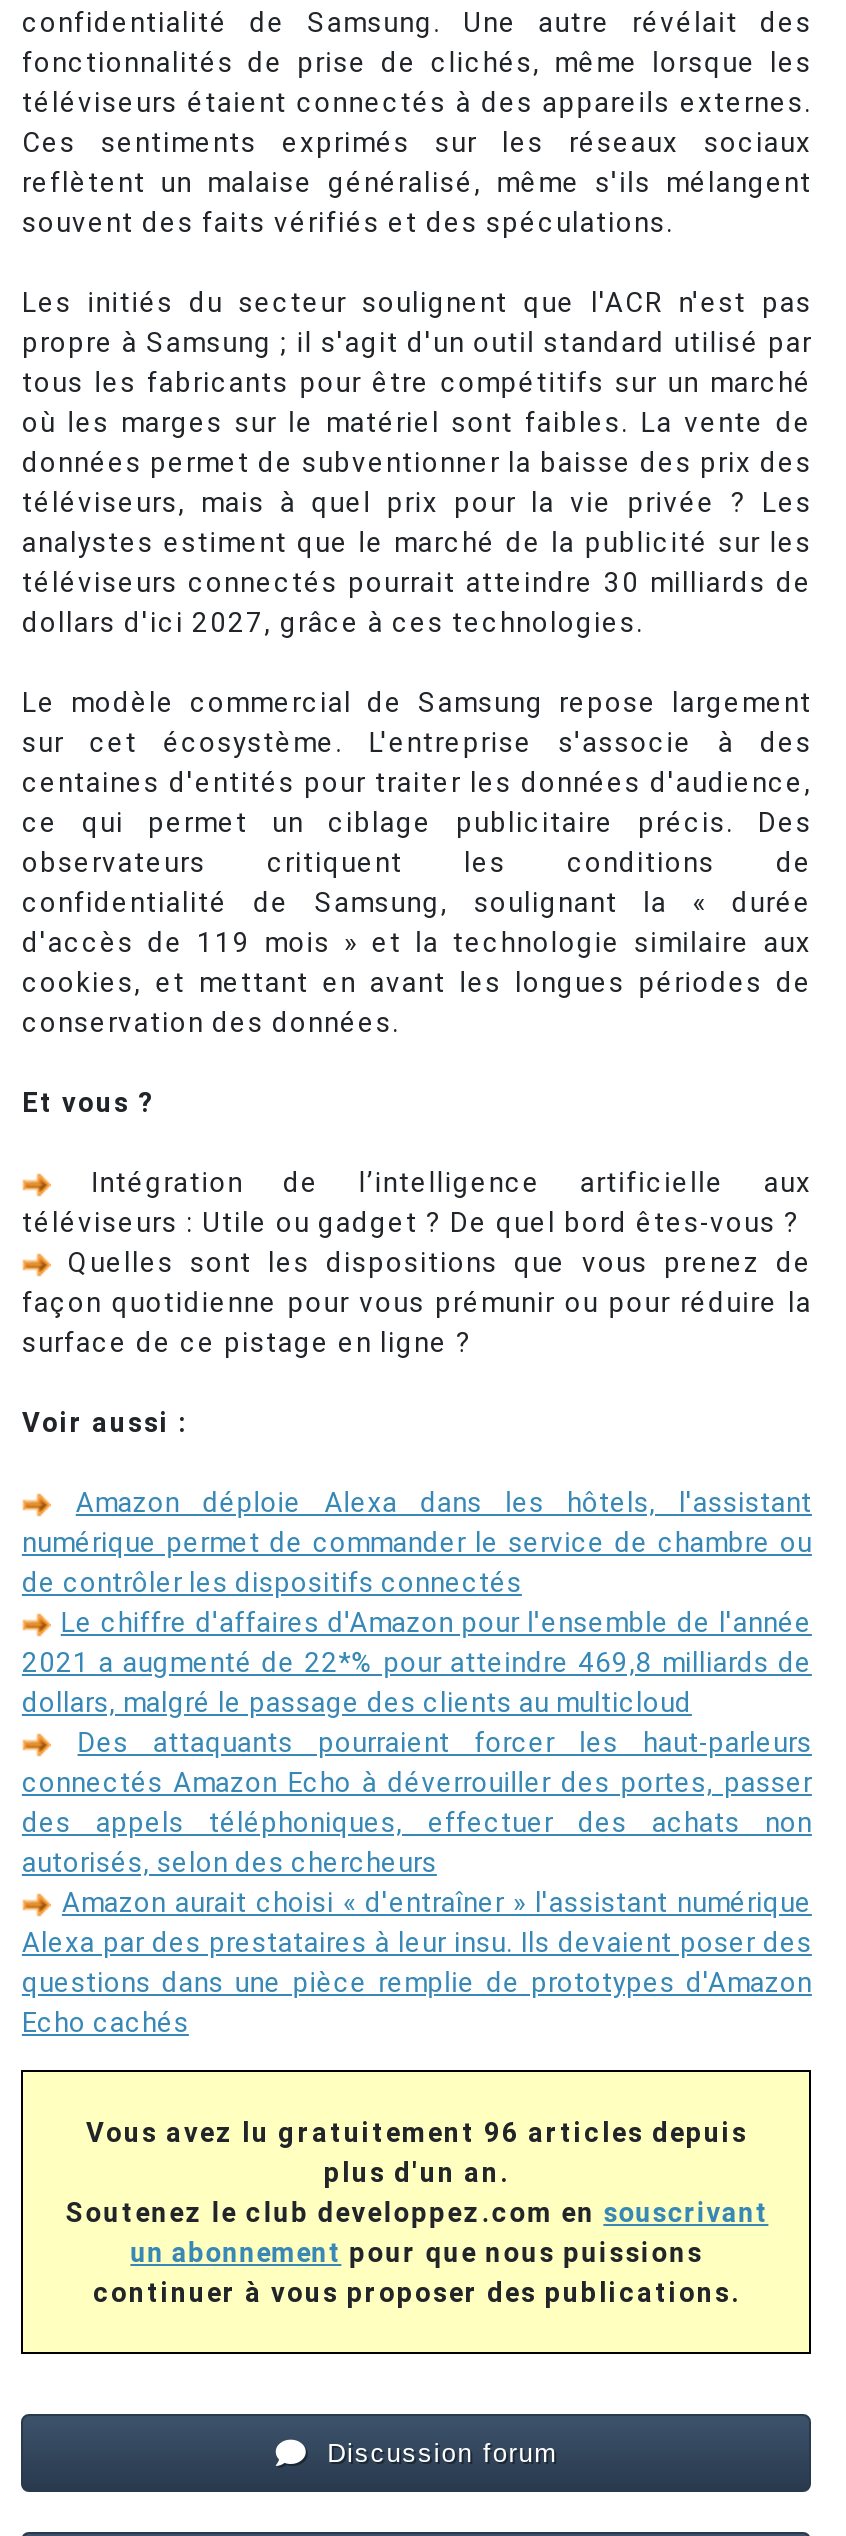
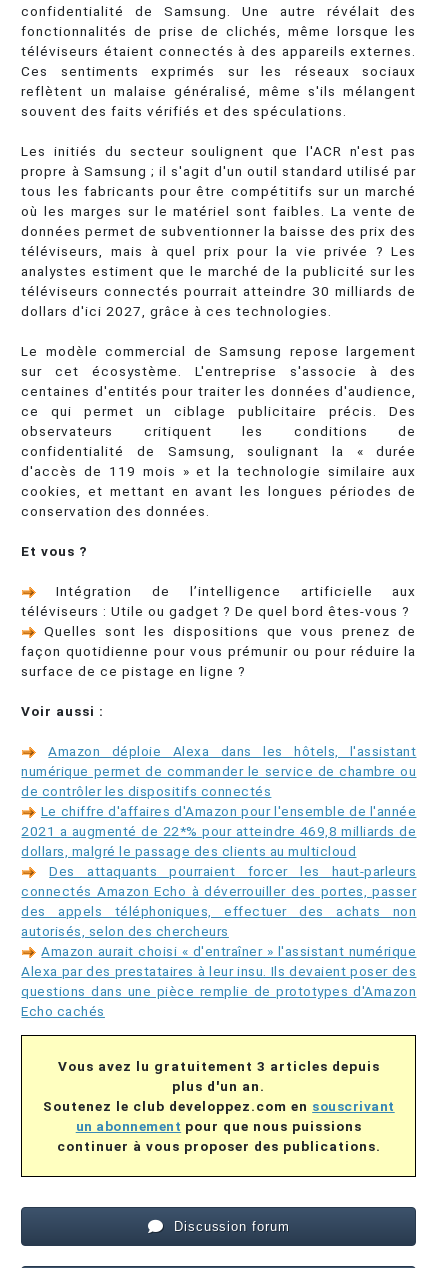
- Vous avez lu gratuitement 96 articles depuis
+ Vous avez lu gratuitement 3 articles depuis
